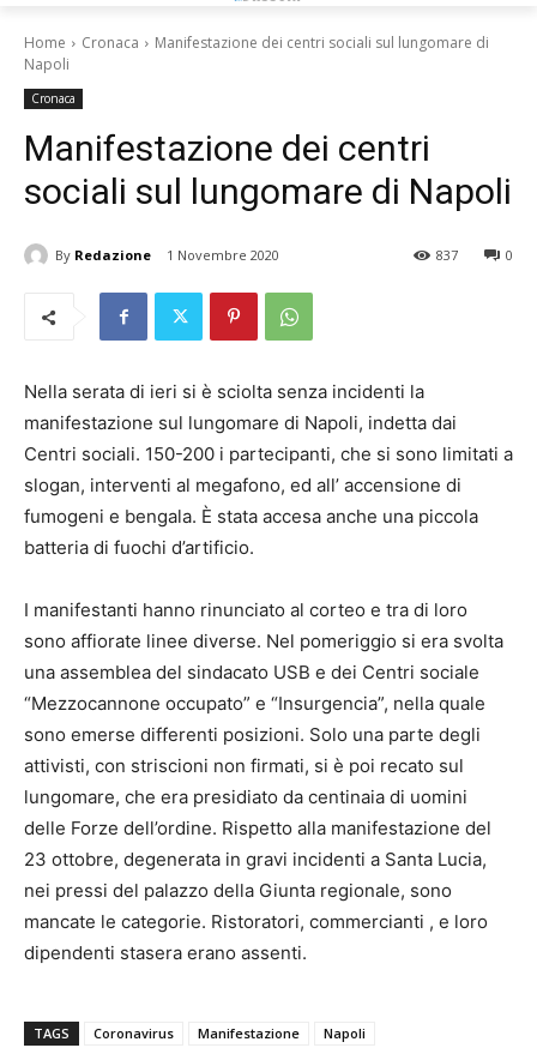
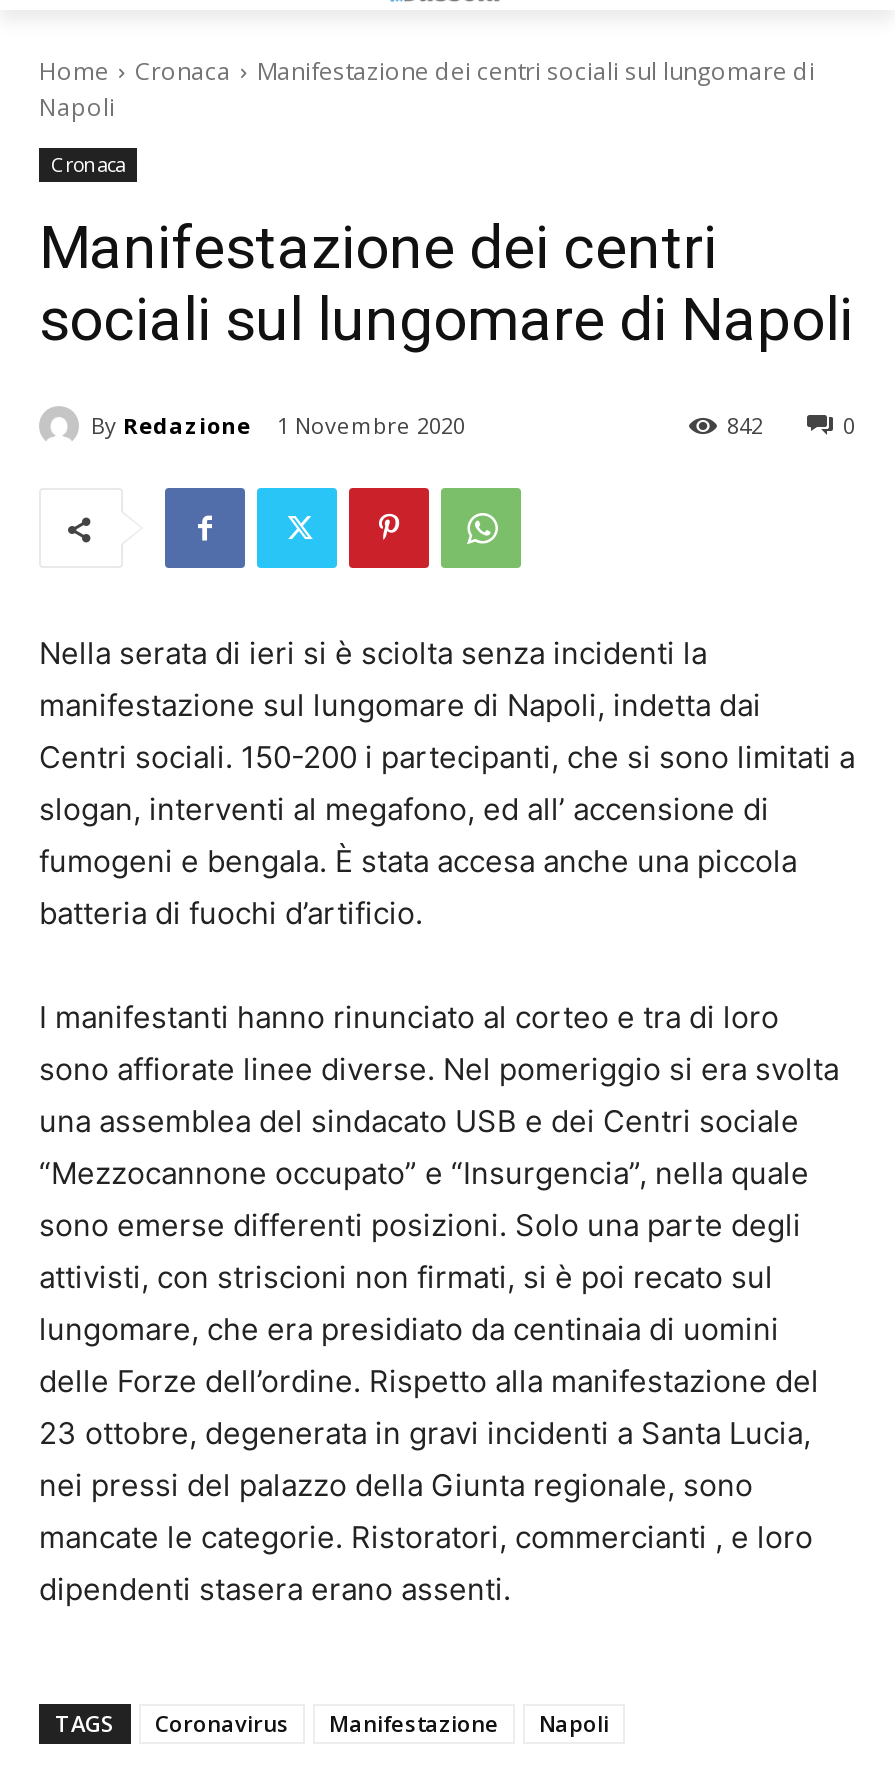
- 837
+ 842
